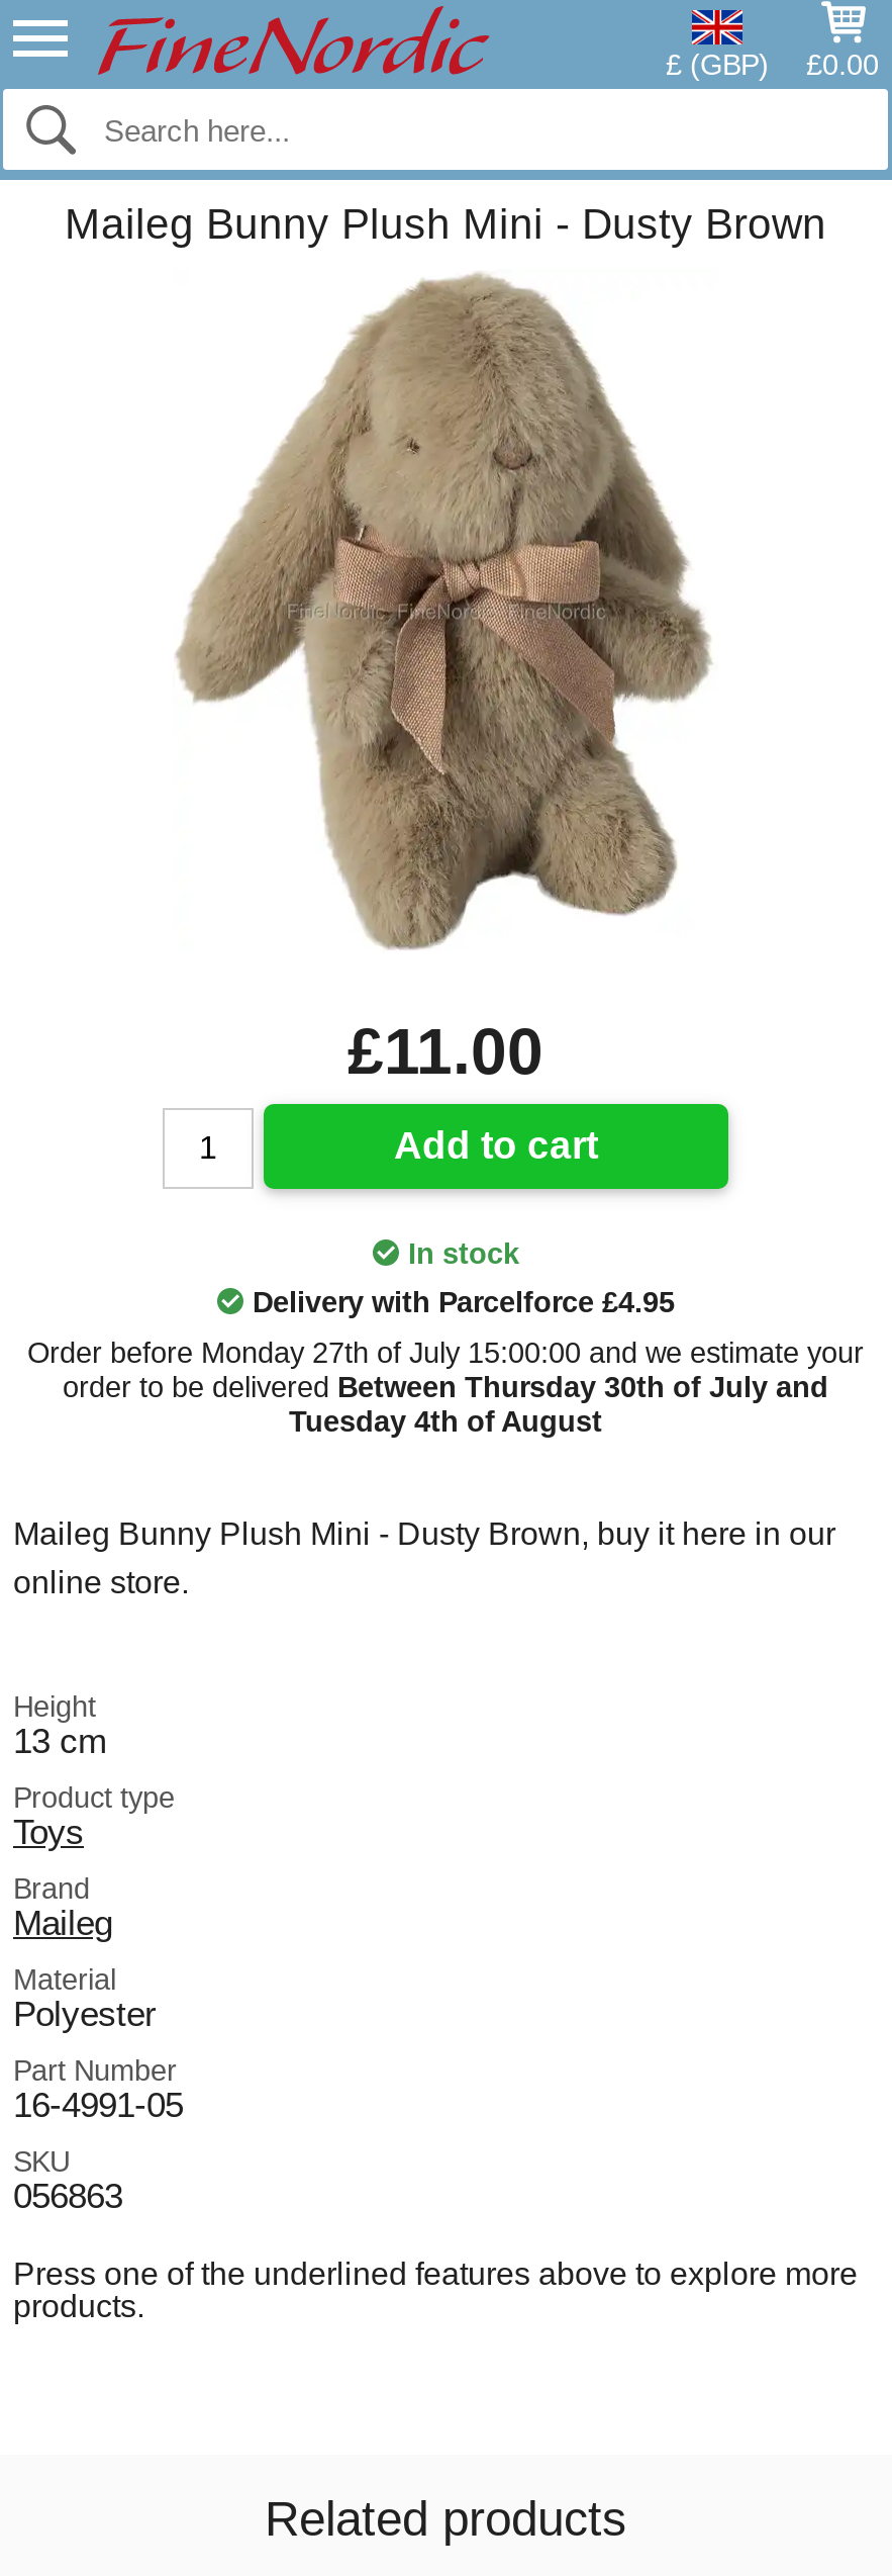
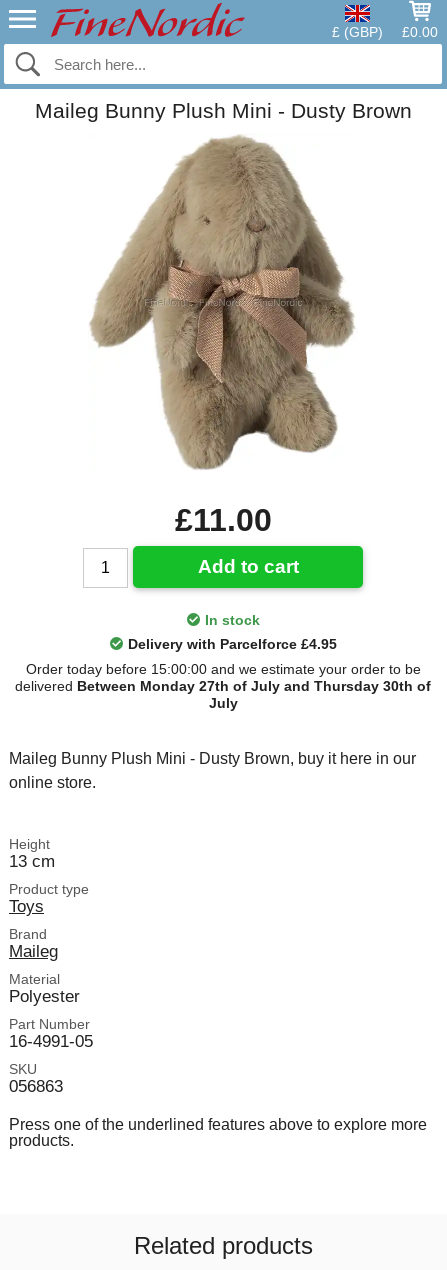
- Order before Monday 27th of July 15:00:00 and we estimate your
- order to be delivered Between Thursday 30th of July and
- Tuesday 4th of August
+ Order today before 15:00:00 and we estimate your order to be
+ delivered Between Monday 27th of July and Thursday 30th of
+ July
